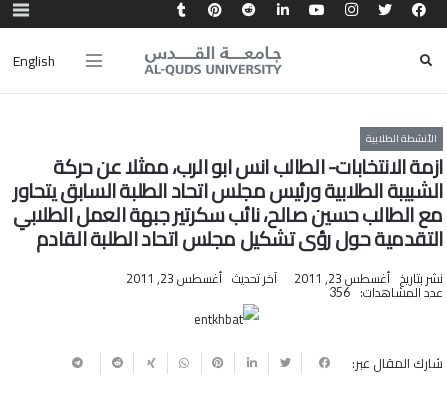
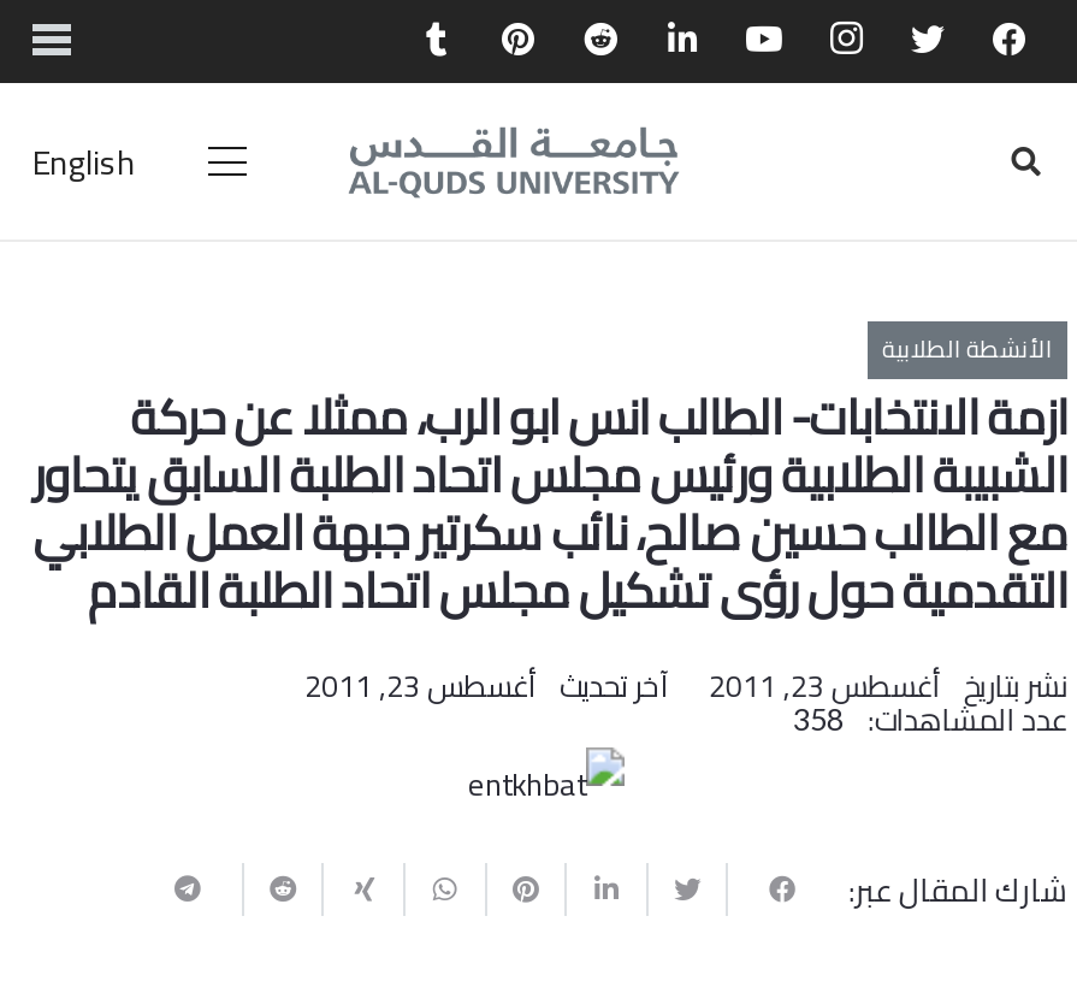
- عدد المشاهدات: 356
+ عدد المشاهدات: 358
